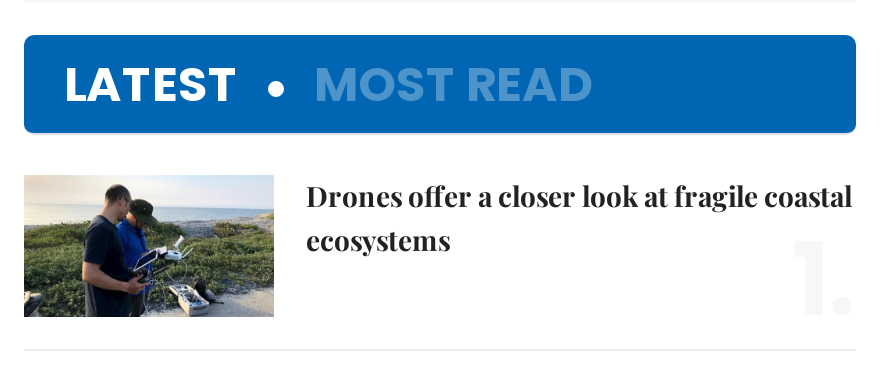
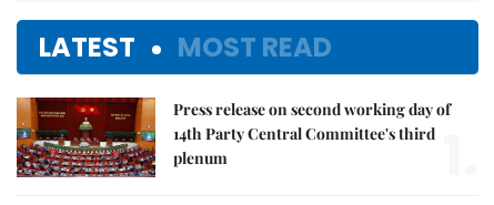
- [image]
- Drones offer a closer look at fragile coastal
- ecosystems
+ [image]
+ Press release on second working day of
+ 14th Party Central Committee's third
+ plenum
